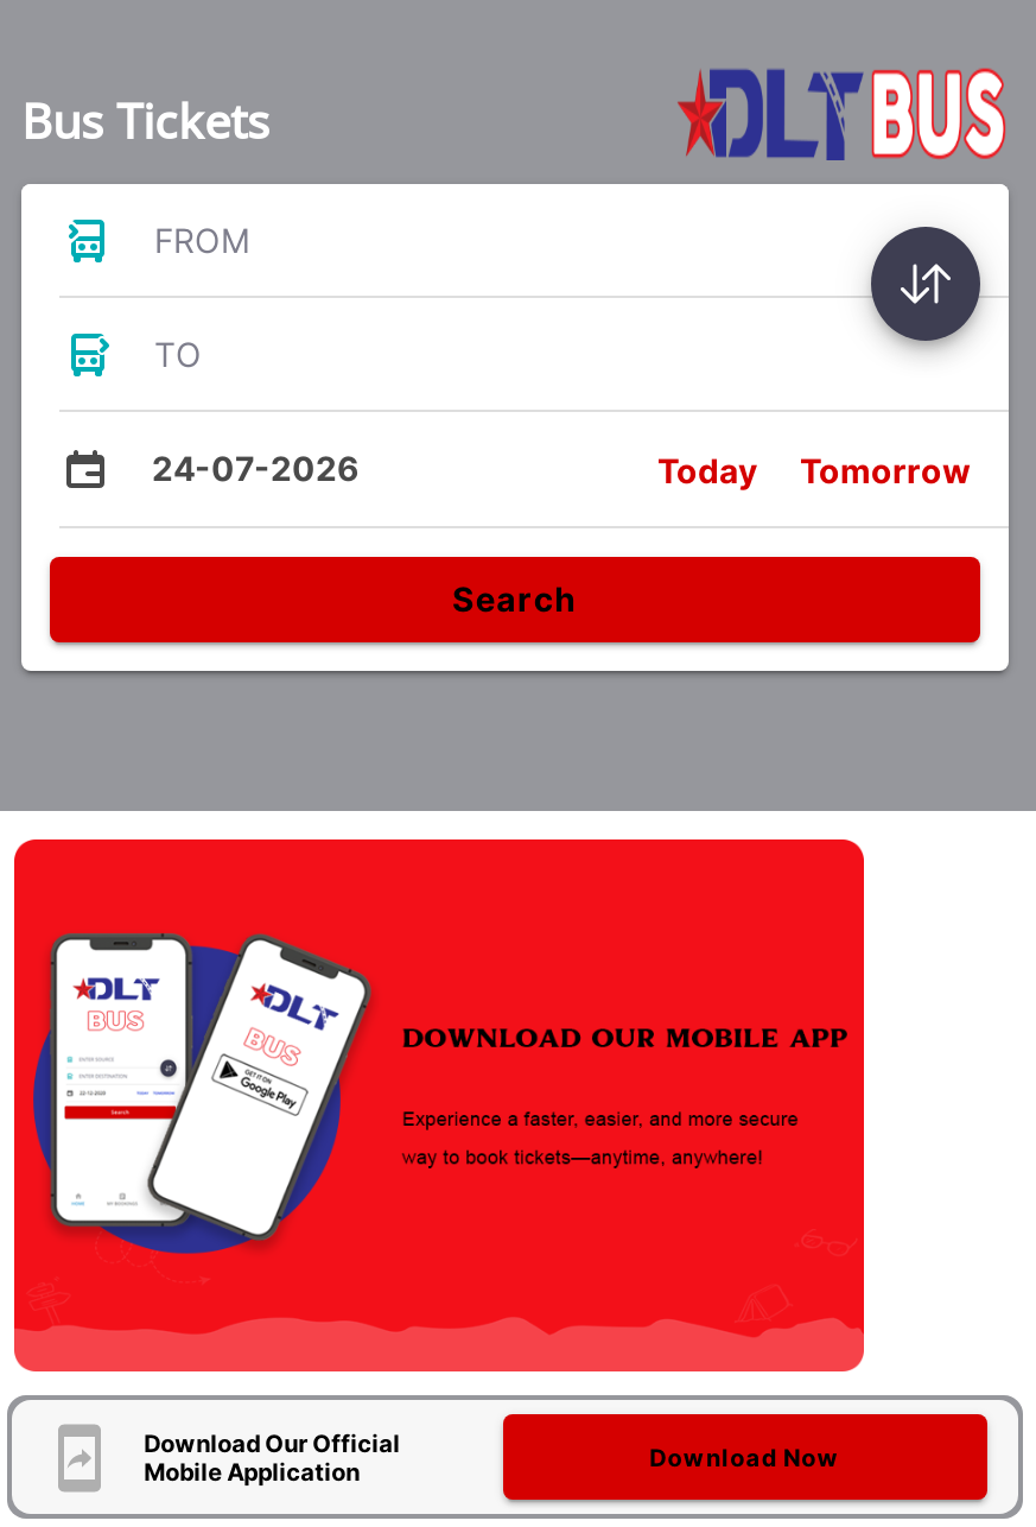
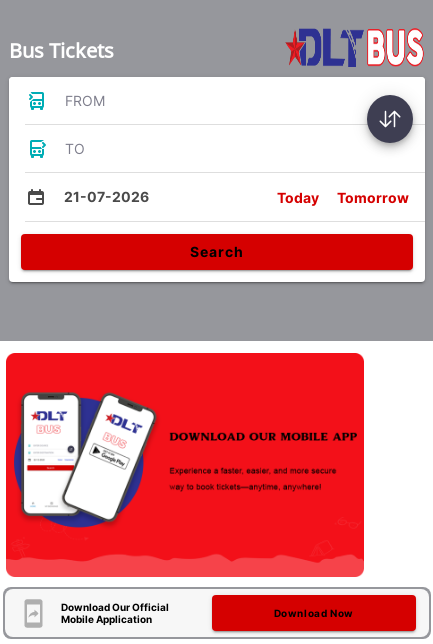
- 24-07-2026
+ 21-07-2026
